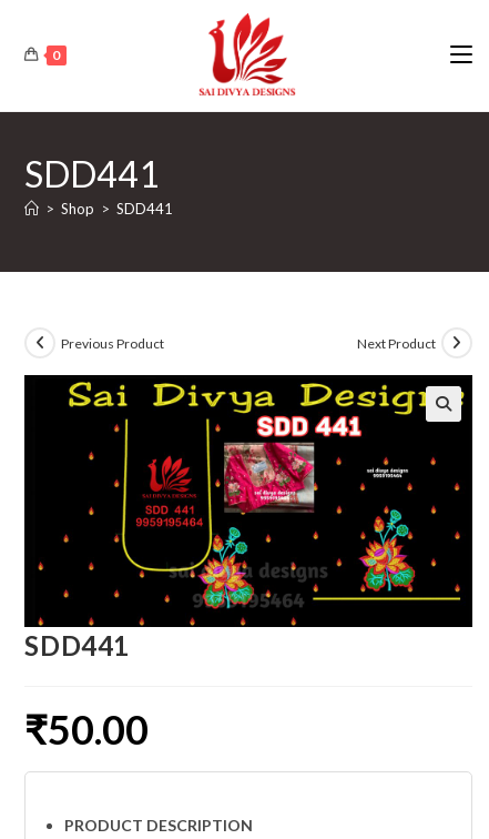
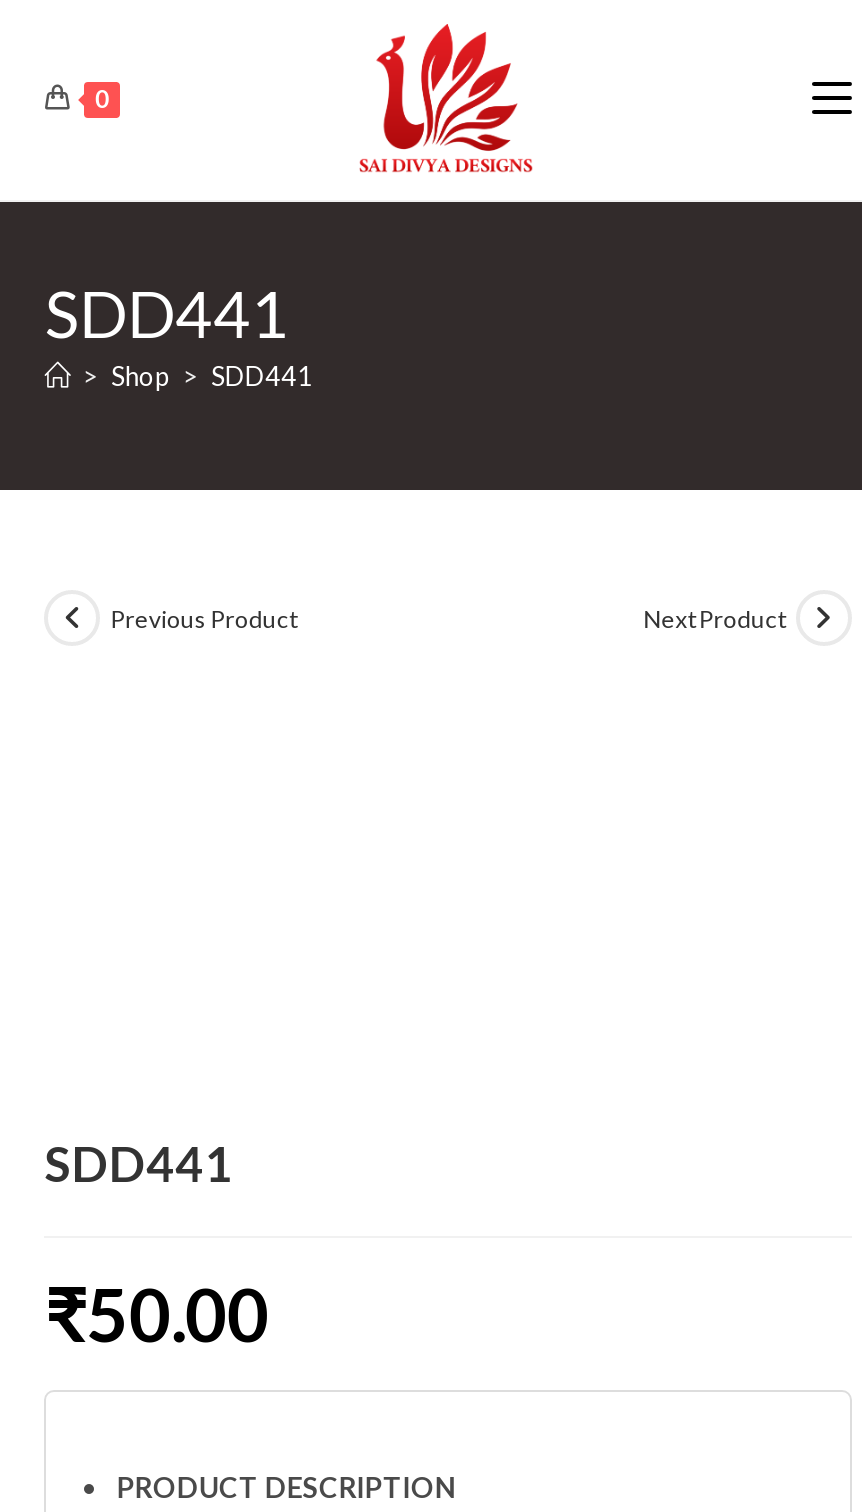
- [image]
